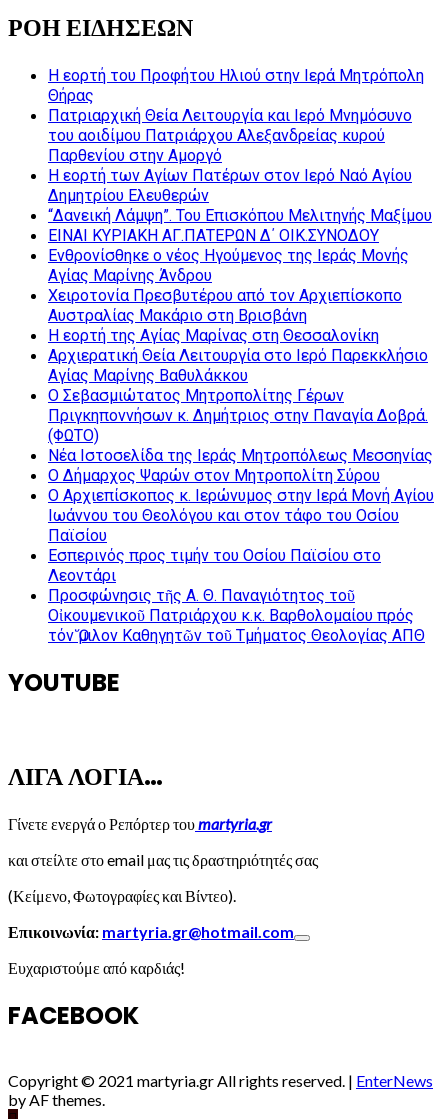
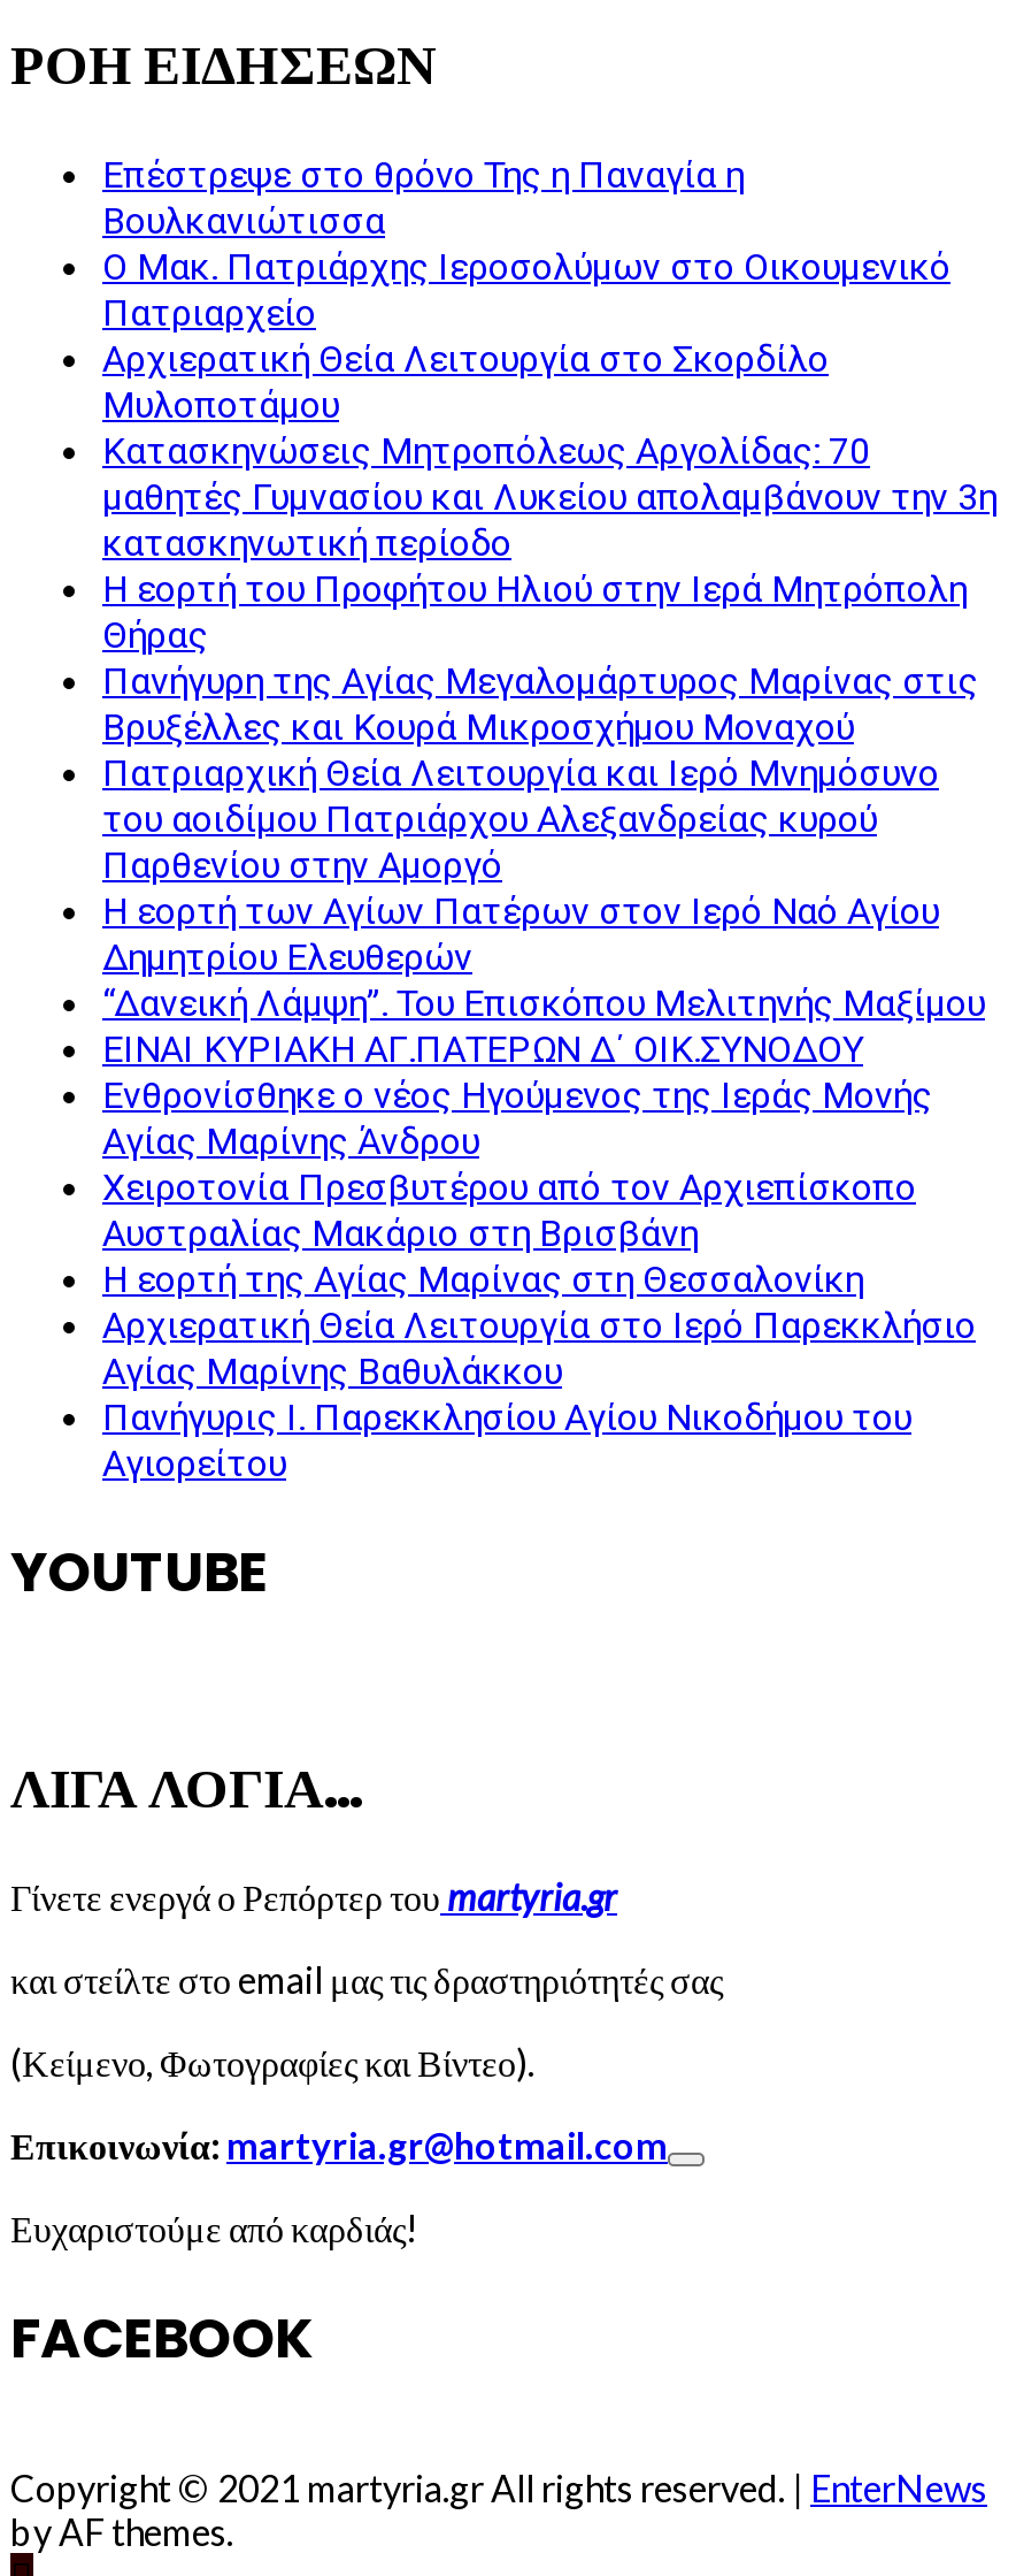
+ Επέστρεψε στο θρόνο Της η Παναγία η
+ Βουλκανιώτισσα
+ Ο Μακ. Πατριάρχης Ιεροσολύμων στο Οικουμενικό
+ Πατριαρχείο
+ Αρχιερατική Θεία Λειτουργία στο Σκορδίλο
+ Μυλοποτάμου
+ Κατασκηνώσεις Μητροπόλεως Αργολίδας: 70
+ μαθητές Γυμνασίου και Λυκείου απολαμβάνουν την 3η
+ κατασκηνωτική περίοδο

moved down: Η εορτή του Προφήτου Ηλιού στην Ιερά Μητρόπολη | Θήρας

+ Πανήγυρη της Αγίας Μεγαλομάρτυρος Μαρίνας στις
+ Βρυξέλλες και Κουρά Μικροσχήμου Μοναχού

moved down: Πατριαρχική Θεία Λειτουργία και Ιερό Μνημόσυνο | του αοιδίμου Πατριάρχου Αλεξανδρείας κυρού | Παρθενίου στην Αμοργό | ... | Αρχιερατική Θεία Λειτουργία στο Ιερό Παρεκκλήσιο | Αγίας Μαρίνης Βαθυλάκκου

- Ο Σεβασμιώτατος Μητροπολίτης Γέρων
- Πριγκηποννήσων κ. Δημήτριος στην Παναγία Δοβρά.
- (ΦΩΤΟ)
- Νέα Ιστοσελίδα της Ιεράς Μητροπόλεως Μεσσηνίας
- Ο Δήμαρχος Ψαρών στον Μητροπολίτη Σύρου
- Ο Αρχιεπίσκοπος κ. Ιερώνυμος στην Ιερά Μονή Αγίου
- Ιωάννου του Θεολόγου και στον τάφο του Οσίου
- Παϊσίου
- Εσπερινός προς τιμήν του Οσίου Παϊσίου στο
- Λεοντάρι
- Προσφώνησις τῆς Α. Θ. Παναγιότητος τοῦ
- Οἰκουμενικοῦ Πατριάρχου κ.κ. Βαρθολομαίου πρός
- τόν Ὅμιλον Καθηγητῶν τοῦ Τμήματος Θεολογίας ΑΠΘ
+ Πανήγυρις Ι. Παρεκκλησίου Αγίου Νικοδήμου του
+ Αγιορείτου
